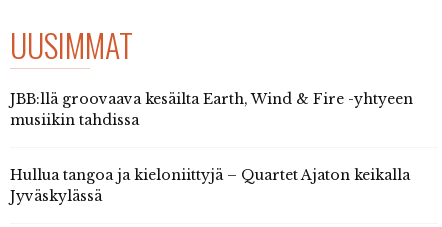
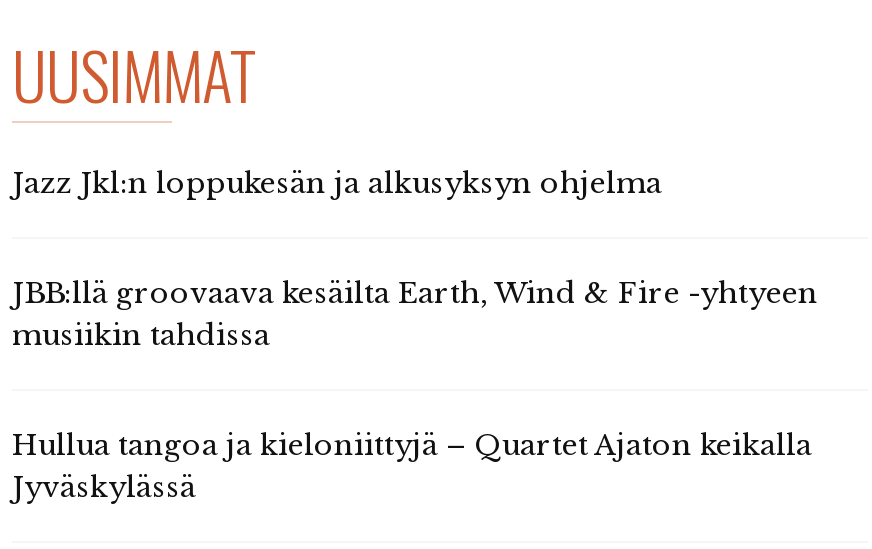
+ Jazz Jkl:n loppukesän ja alkusyksyn ohjelma
